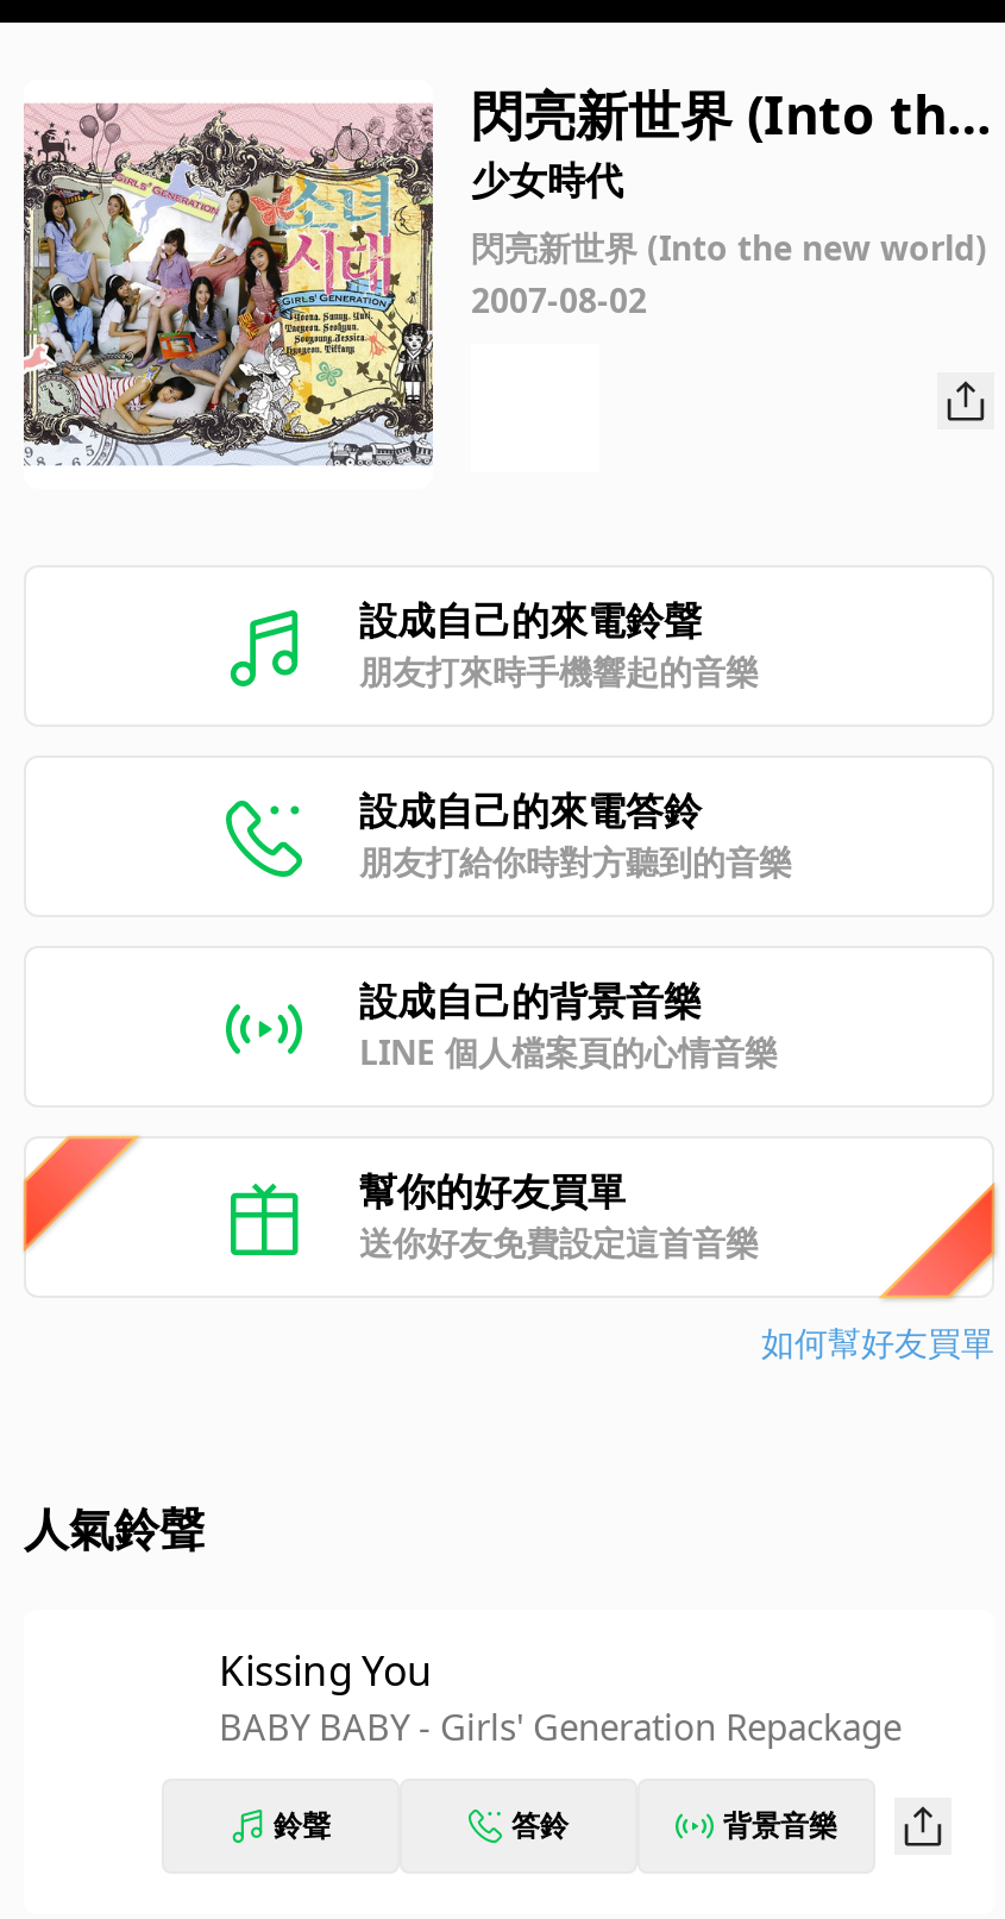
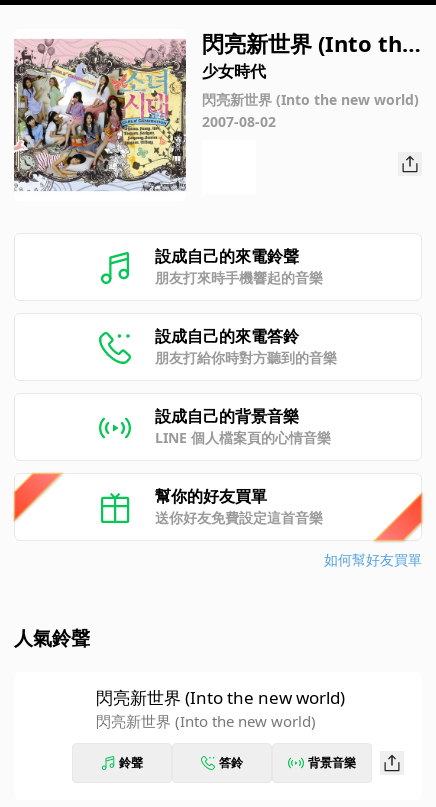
- Kissing You
- BABY BABY - Girls' Generation Repackage
+ 閃亮新世界 (Into the new world)
+ 閃亮新世界 (Into the new world)
